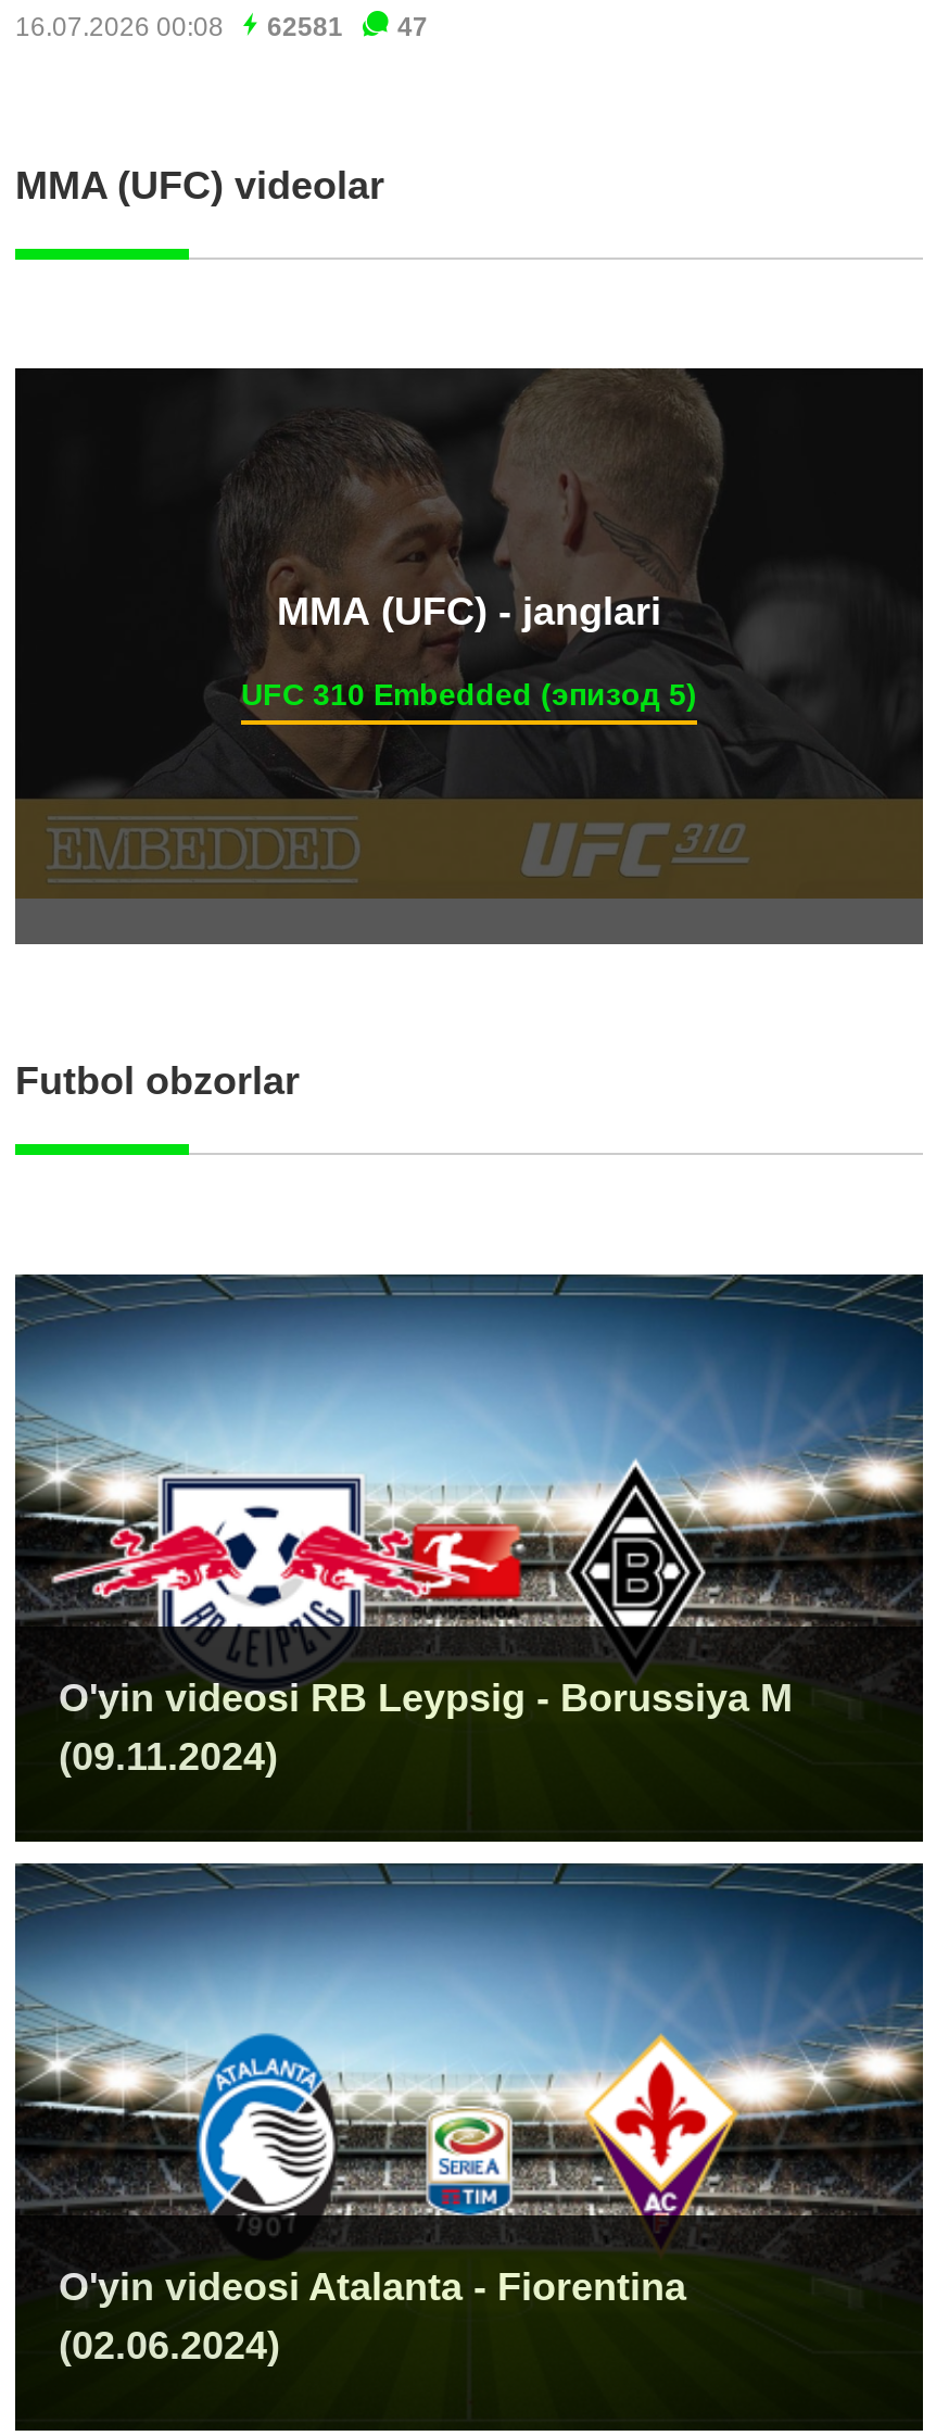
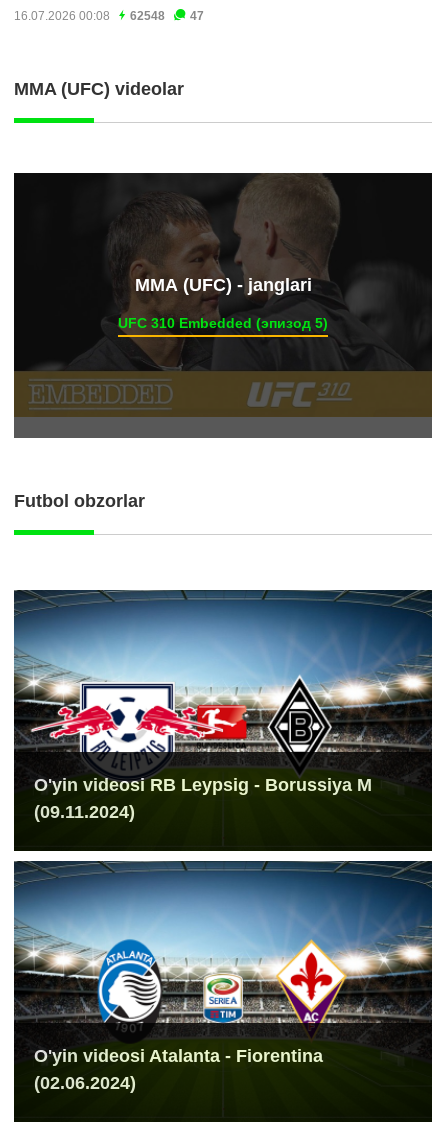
- 16.07.2026 00:08 62581 47
+ 16.07.2026 00:08 62548 47
